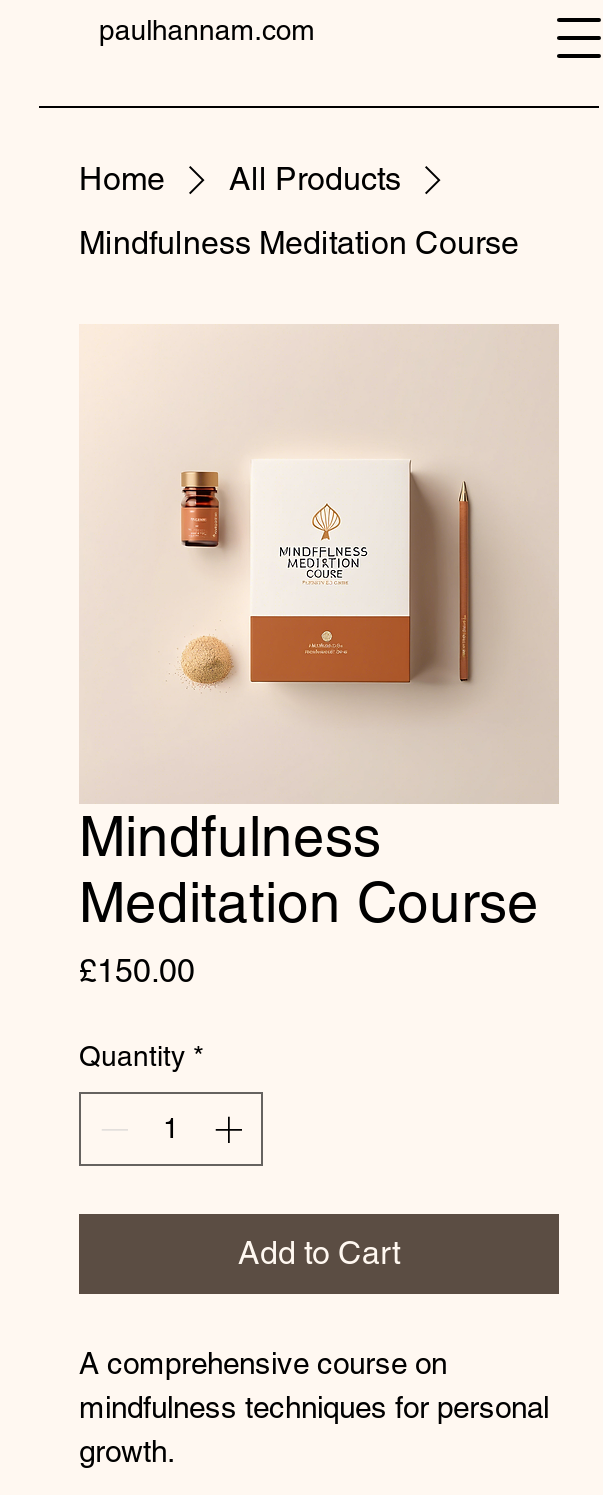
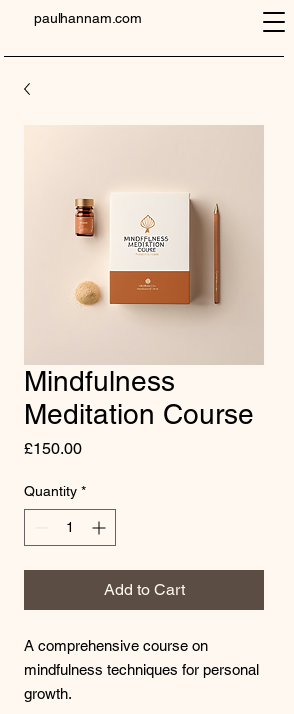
- Home
- All Products
- Mindfulness Meditation Course
